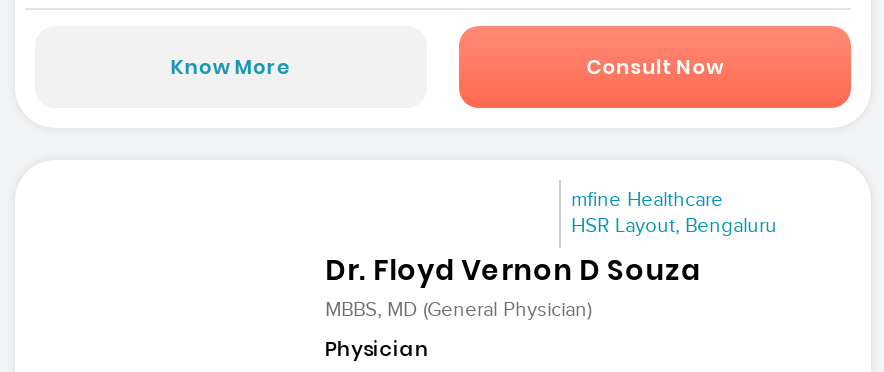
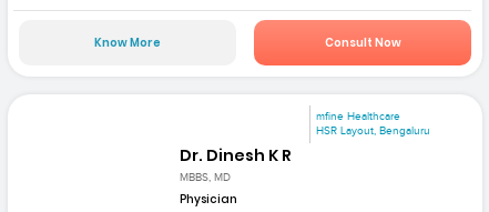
- Dr. Floyd Vernon D Souza
- MBBS, MD (General Physician)
+ Dr. Dinesh K R
+ MBBS, MD
